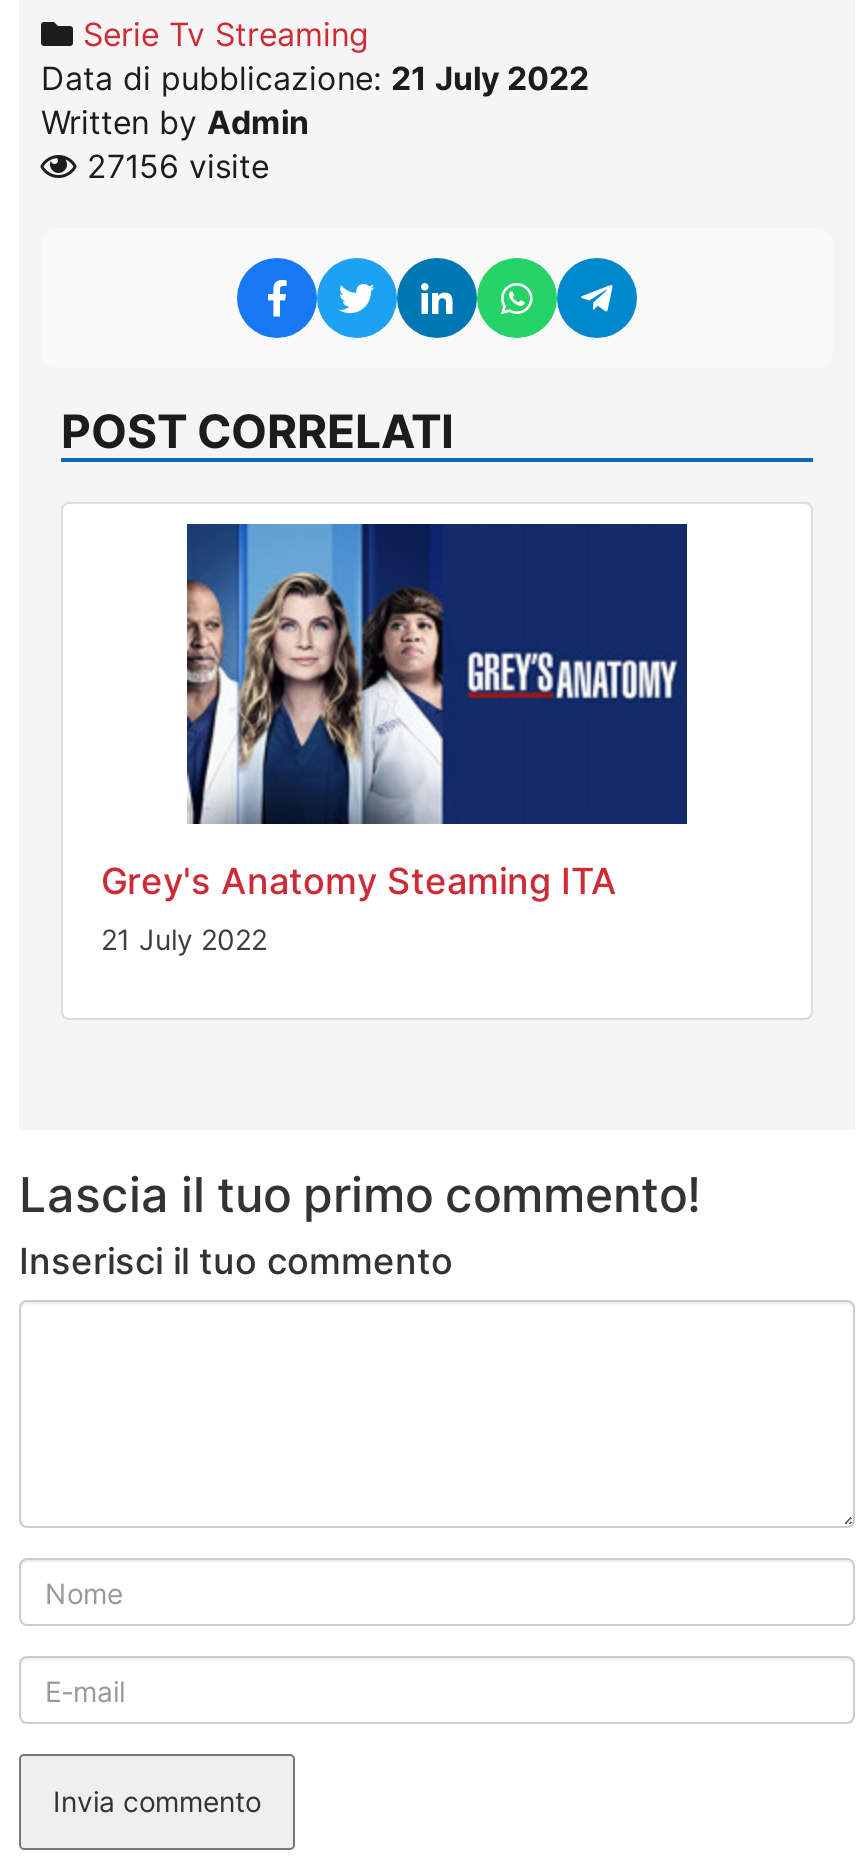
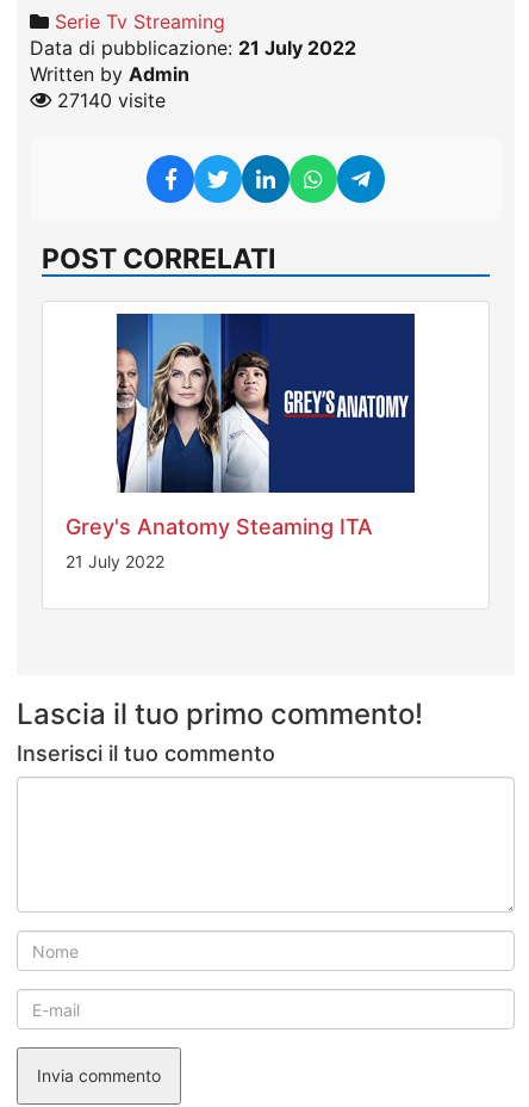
- 27156 visite
+ 27140 visite
